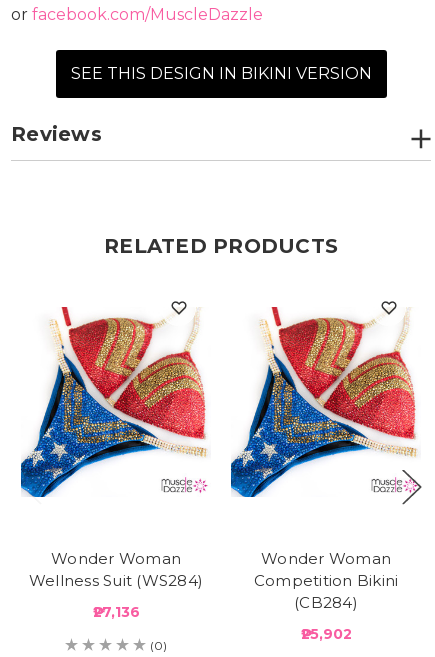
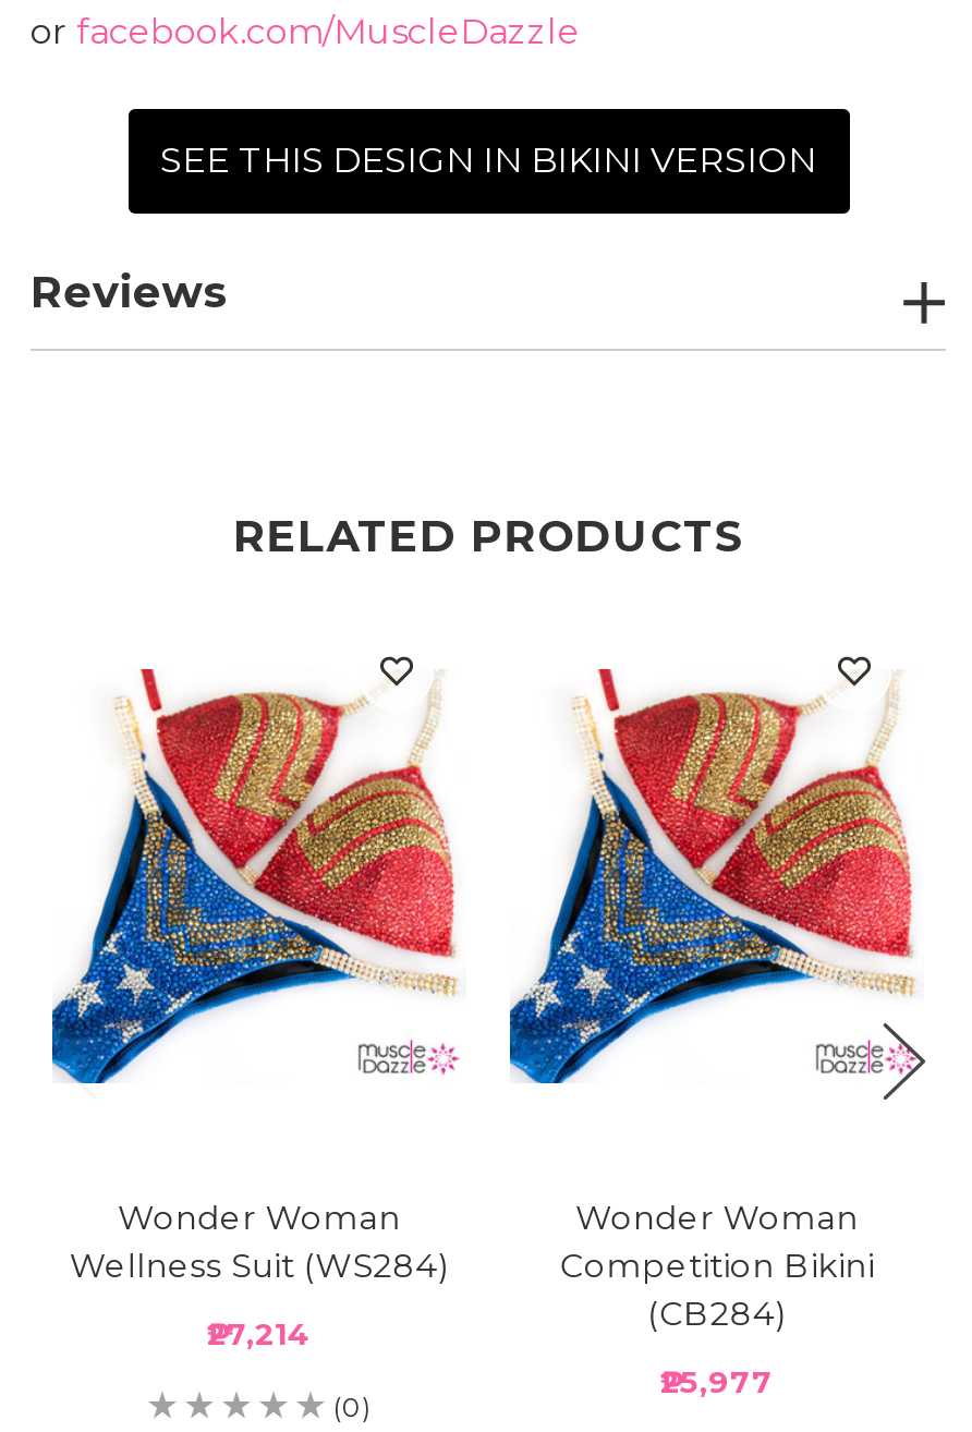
- ₱27,136
+ ₱27,214

- ₱25,902
+ ₱25,977
